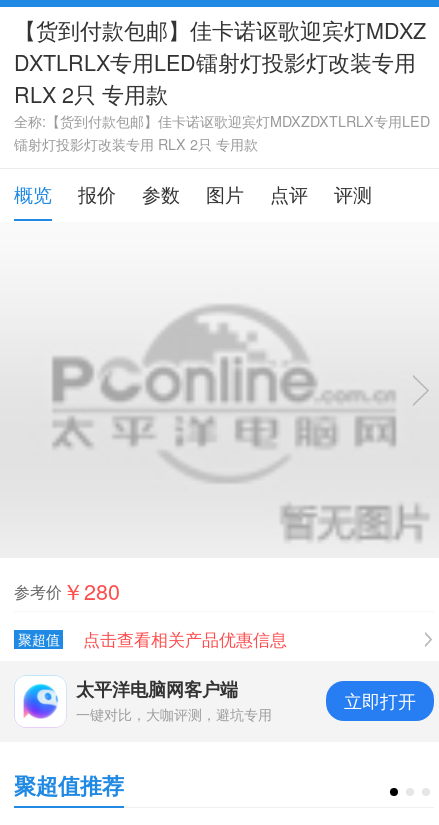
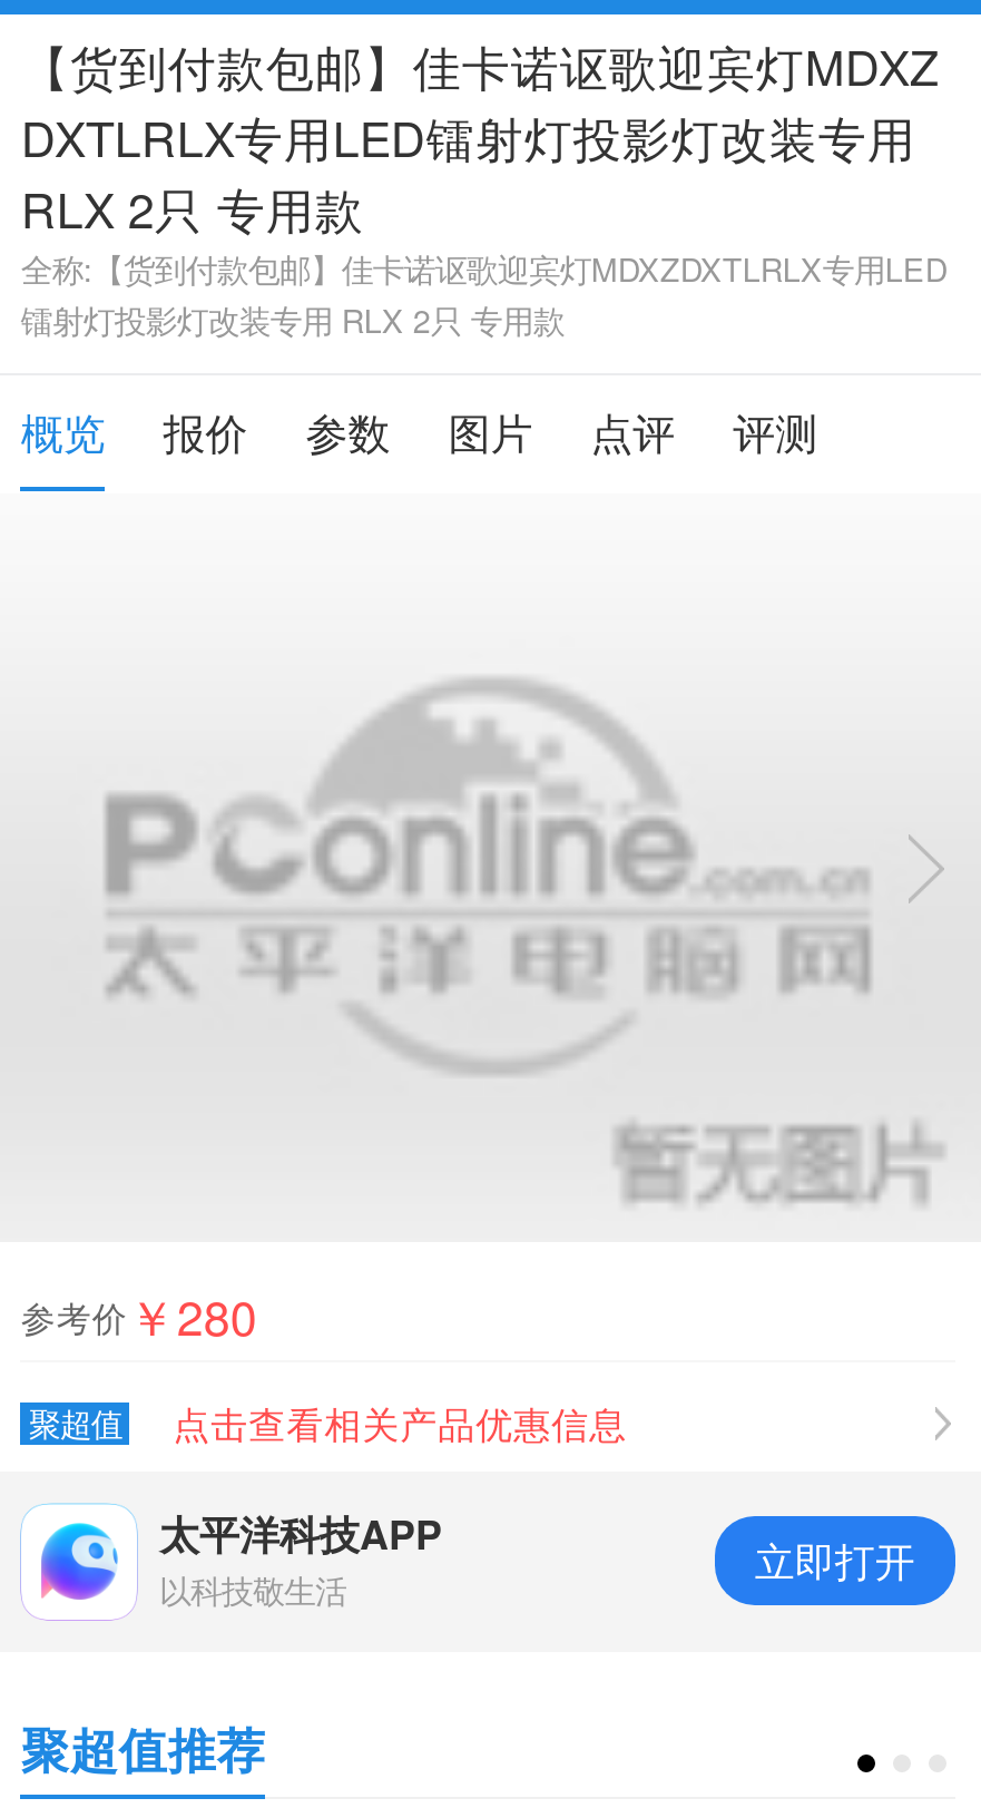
- 太平洋电脑网客户端
- 一键对比，大咖评测，避坑专用
+ 太平洋科技APP
+ 以科技敬生活
